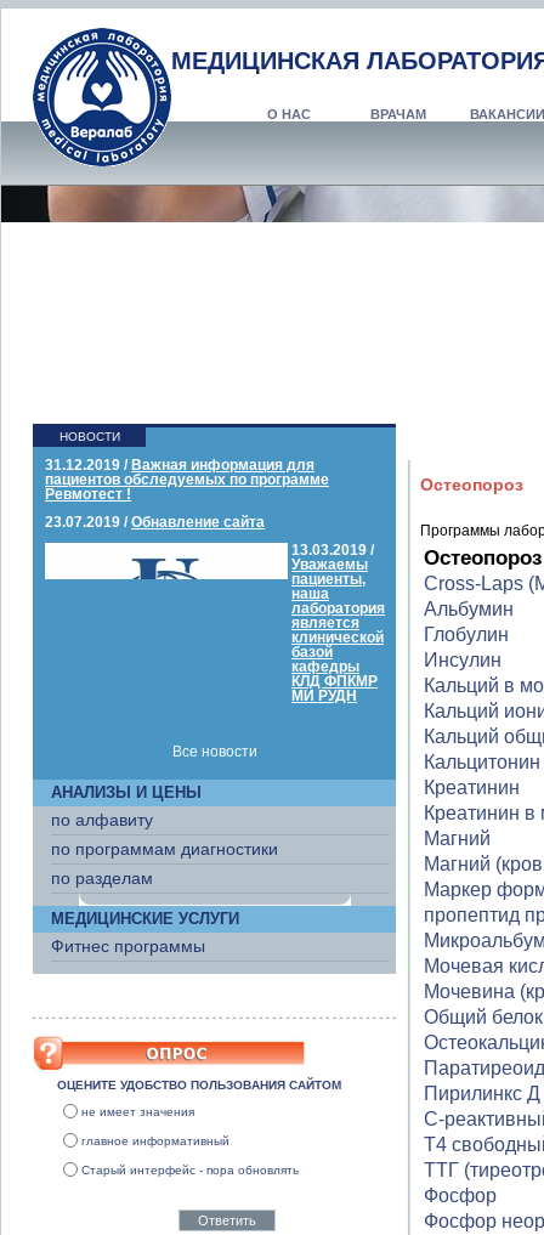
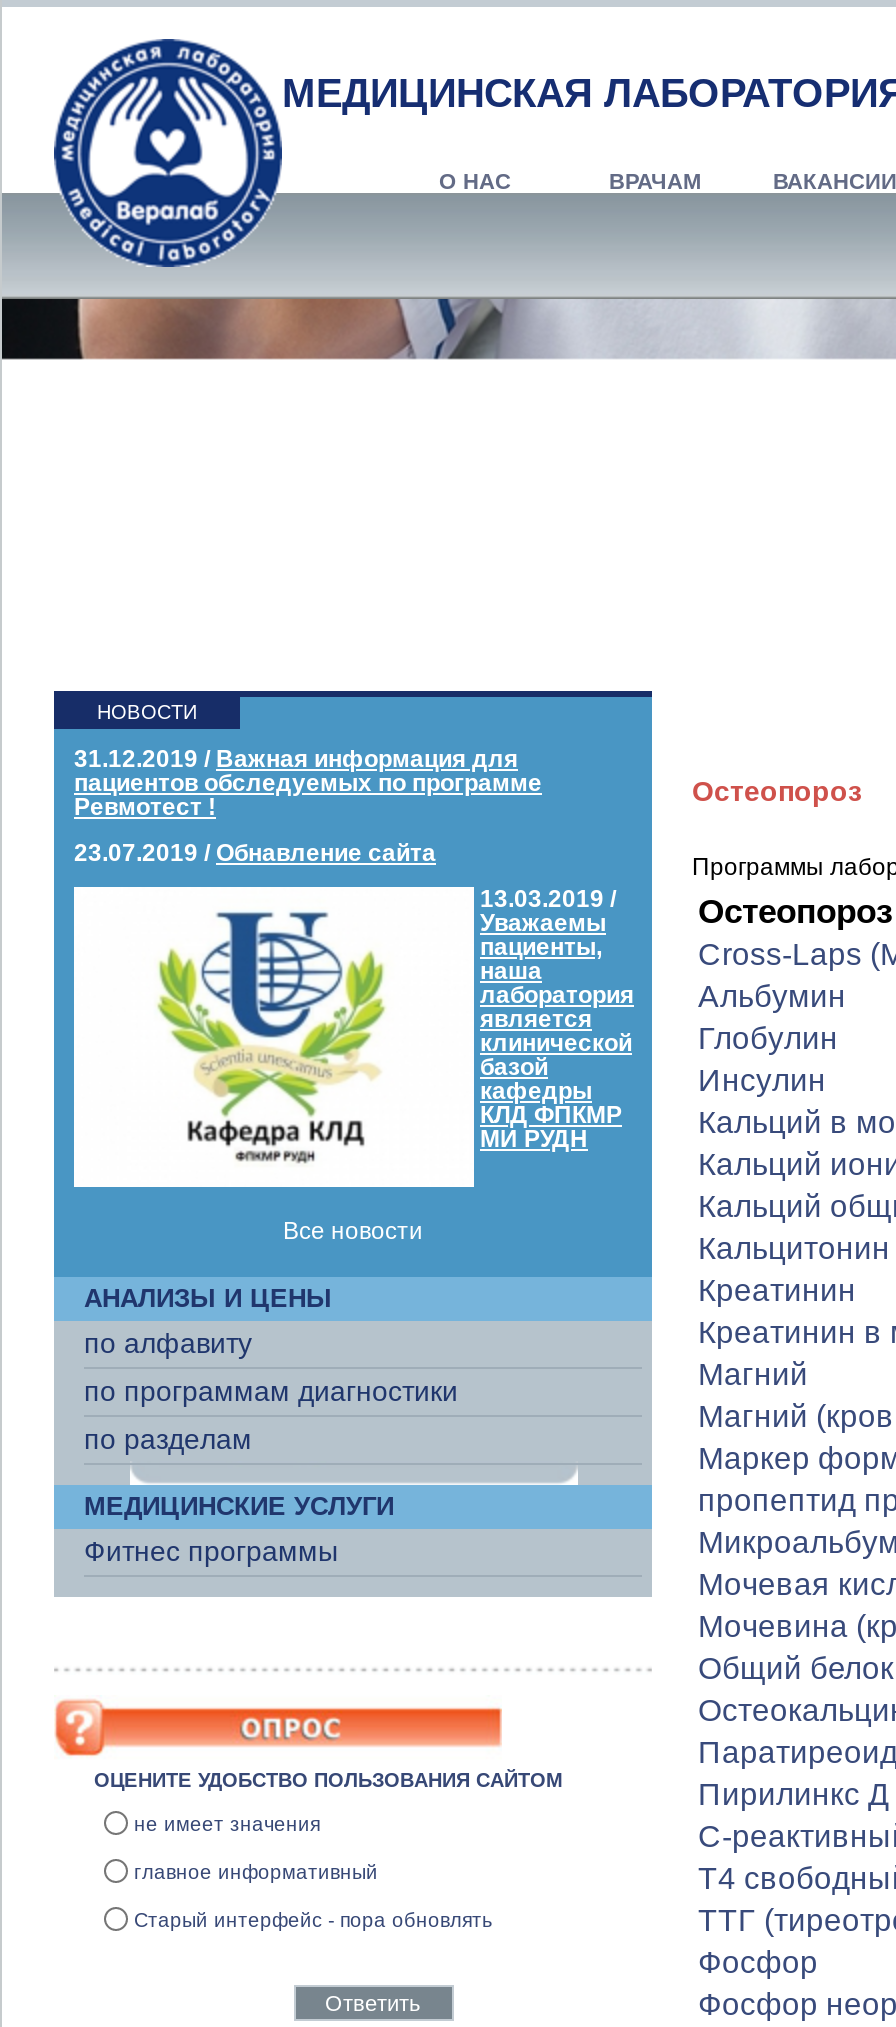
+ [image]
